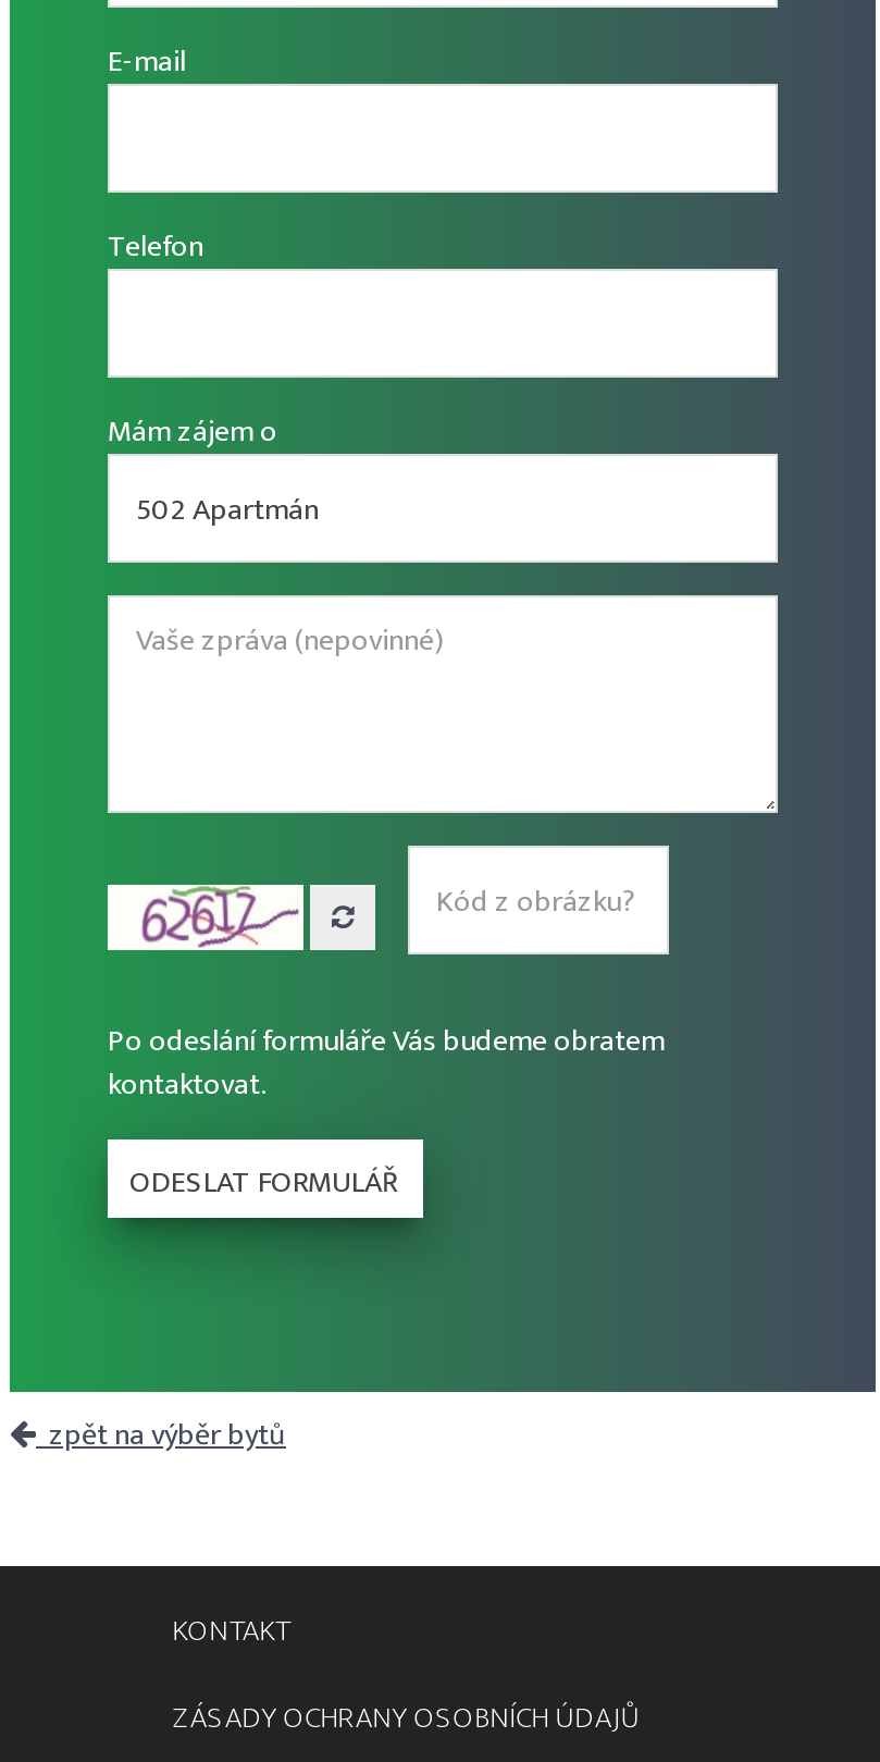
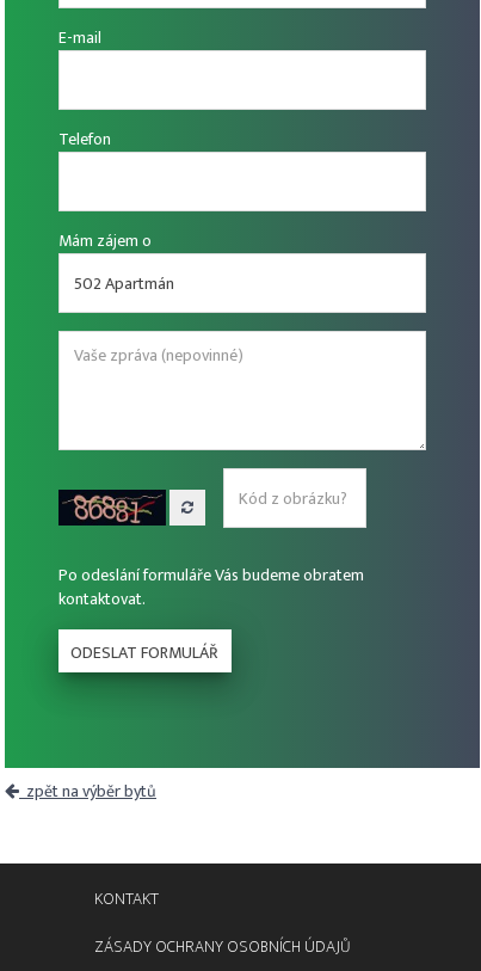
- [image]
+ [image]
